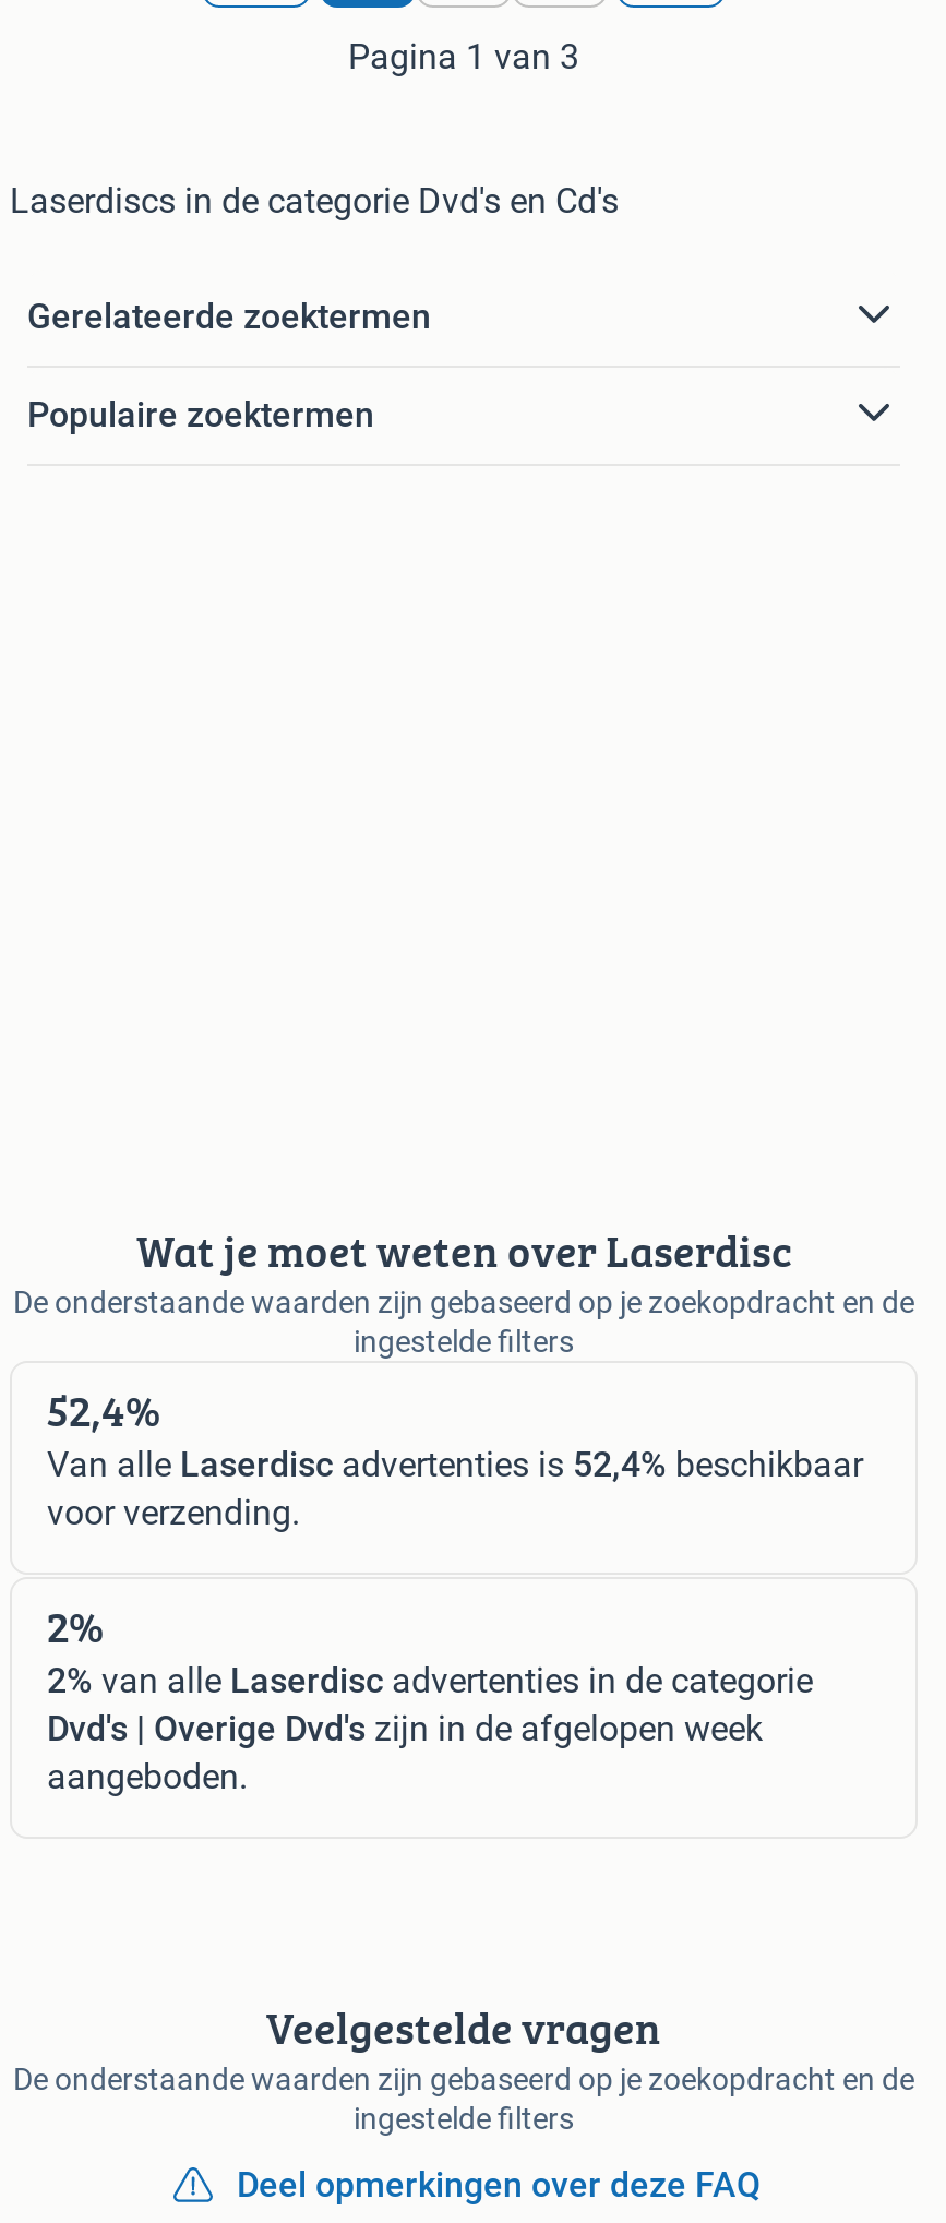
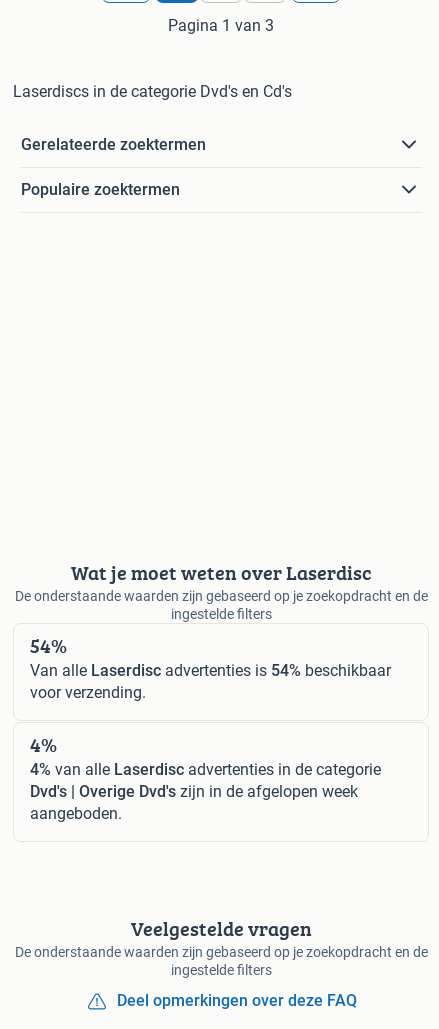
- 52,4%
+ 54%

- Van alle Laserdisc advertenties is 52,4% beschikbaar
+ Van alle Laserdisc advertenties is 54% beschikbaar

- 2%
+ 4%

- 2% van alle Laserdisc advertenties in de categorie
+ 4% van alle Laserdisc advertenties in de categorie
